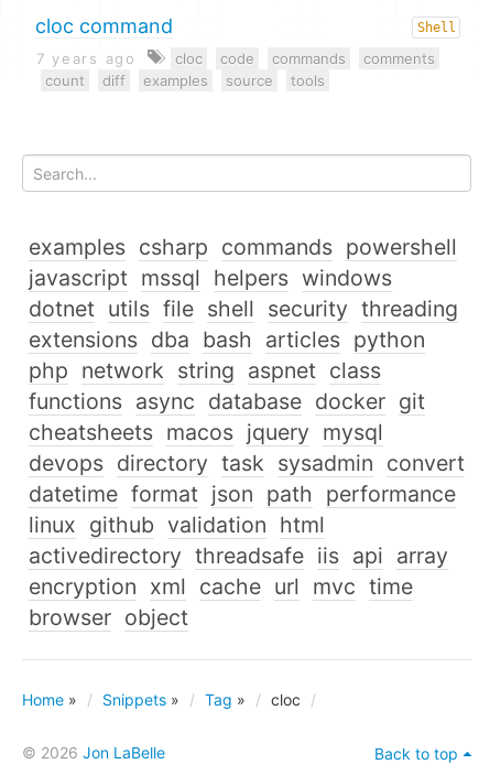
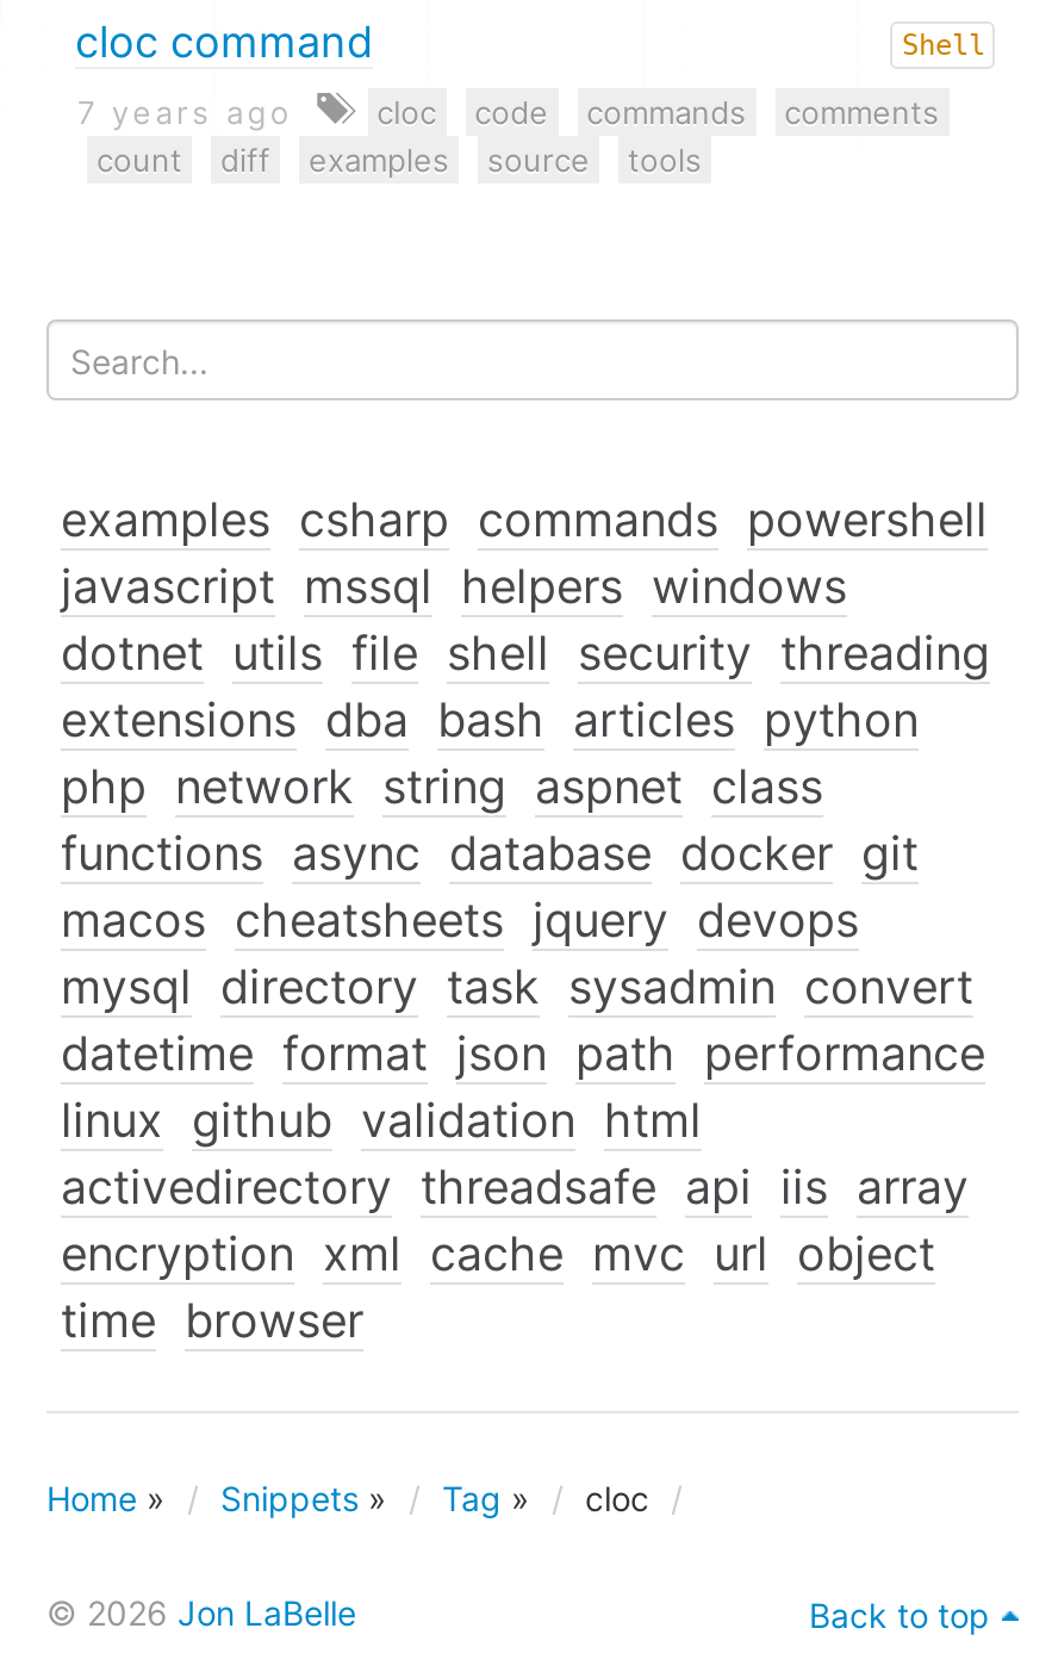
- cheatsheets macos jquery mysql
+ macos cheatsheets jquery devops

- devops directory task sysadmin convert
+ mysql directory task sysadmin convert

- activedirectory threadsafe iis api array
- encryption xml cache url mvc time
- browser object
+ activedirectory threadsafe api iis array
+ encryption xml cache mvc url object
+ time browser
